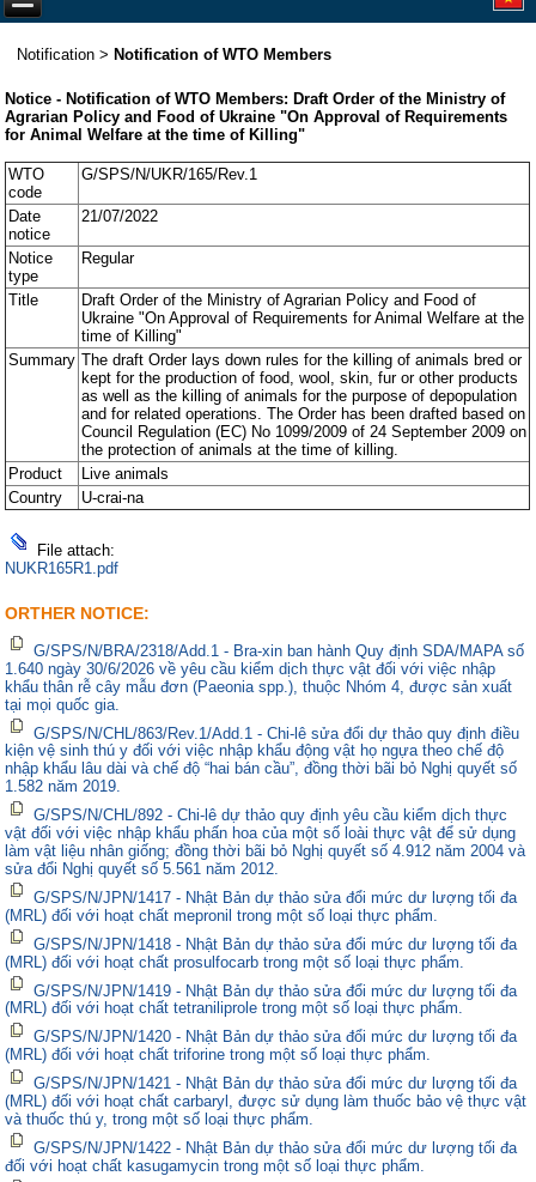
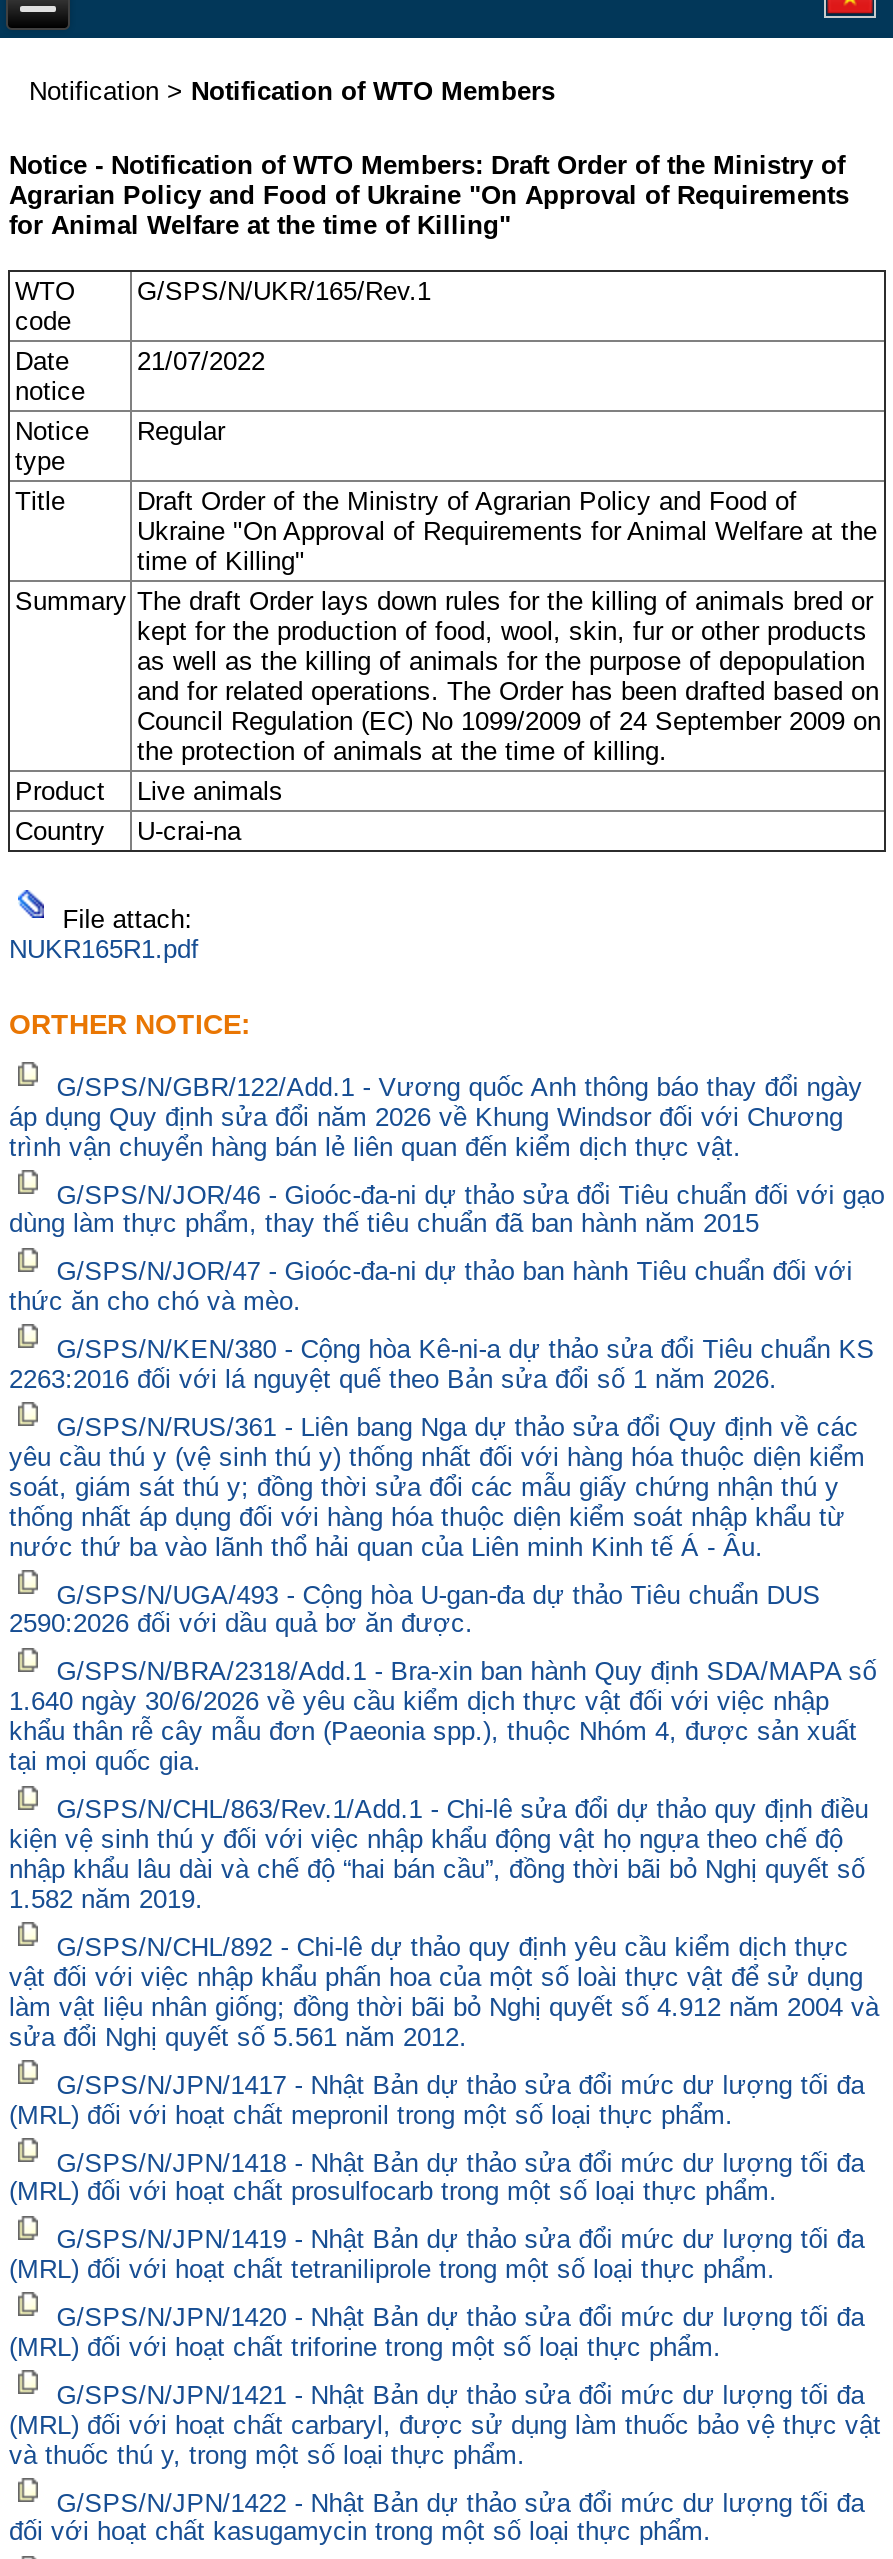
+ G/SPS/N/GBR/122/Add.1 - Vương quốc Anh thông báo thay đổi ngày
+ áp dụng Quy định sửa đổi năm 2026 về Khung Windsor đối với Chương
+ trình vận chuyển hàng bán lẻ liên quan đến kiểm dịch thực vật.
+ G/SPS/N/JOR/46 - Gioóc-đa-ni dự thảo sửa đổi Tiêu chuẩn đối với gạo
+ dùng làm thực phẩm, thay thế tiêu chuẩn đã ban hành năm 2015
+ G/SPS/N/JOR/47 - Gioóc-đa-ni dự thảo ban hành Tiêu chuẩn đối với
+ thức ăn cho chó và mèo.
+ G/SPS/N/KEN/380 - Cộng hòa Kê-ni-a dự thảo sửa đổi Tiêu chuẩn KS
+ 2263:2016 đối với lá nguyệt quế theo Bản sửa đổi số 1 năm 2026.
+ G/SPS/N/RUS/361 - Liên bang Nga dự thảo sửa đổi Quy định về các
+ yêu cầu thú y (vệ sinh thú y) thống nhất đối với hàng hóa thuộc diện kiểm
+ soát, giám sát thú y; đồng thời sửa đổi các mẫu giấy chứng nhận thú y
+ thống nhất áp dụng đối với hàng hóa thuộc diện kiểm soát nhập khẩu từ
+ nước thứ ba vào lãnh thổ hải quan của Liên minh Kinh tế Á - Âu.
+ G/SPS/N/UGA/493 - Cộng hòa U-gan-đa dự thảo Tiêu chuẩn DUS
+ 2590:2026 đối với dầu quả bơ ăn được.
